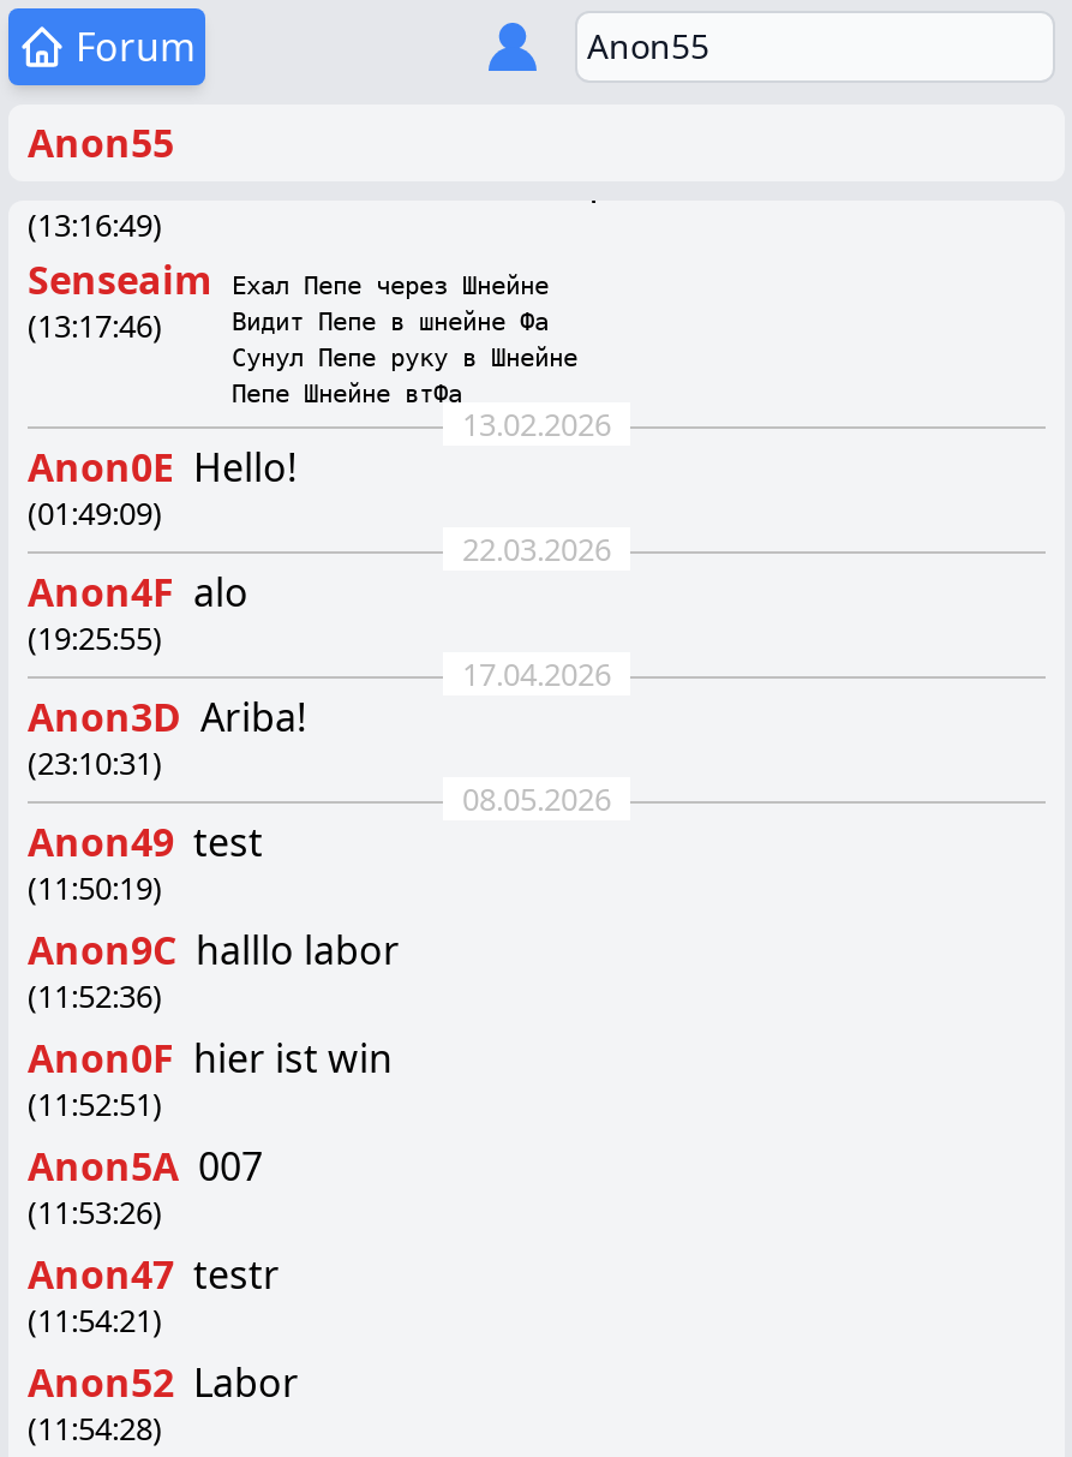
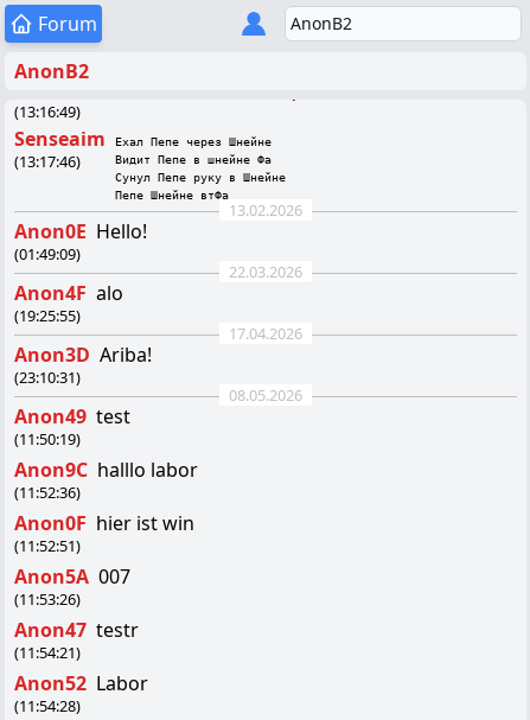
- Anon55
+ AnonB2
